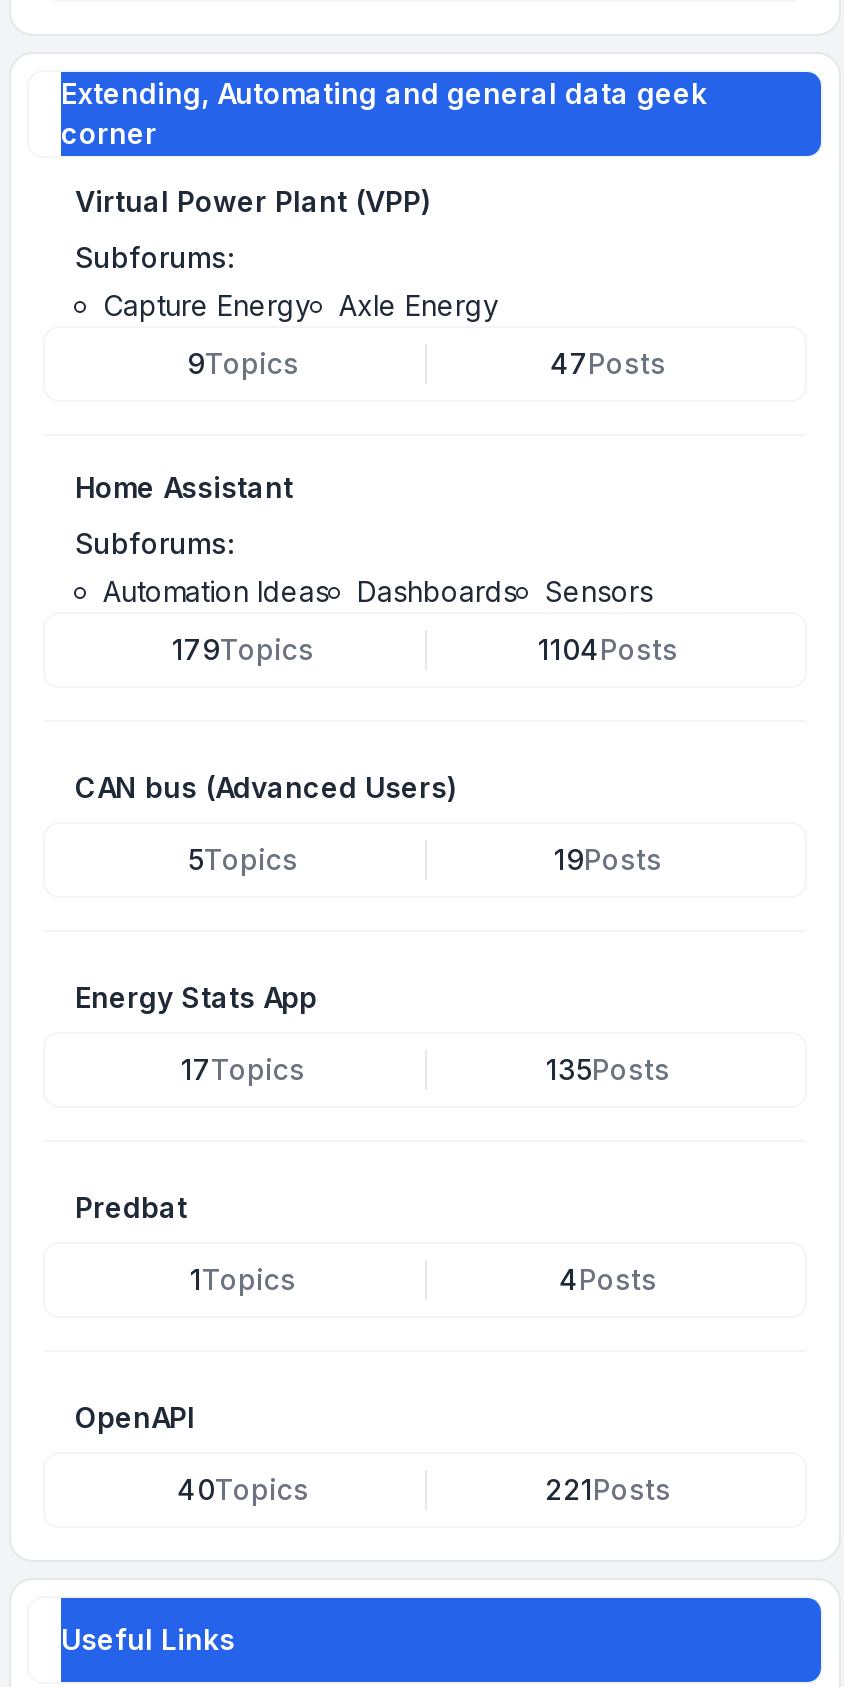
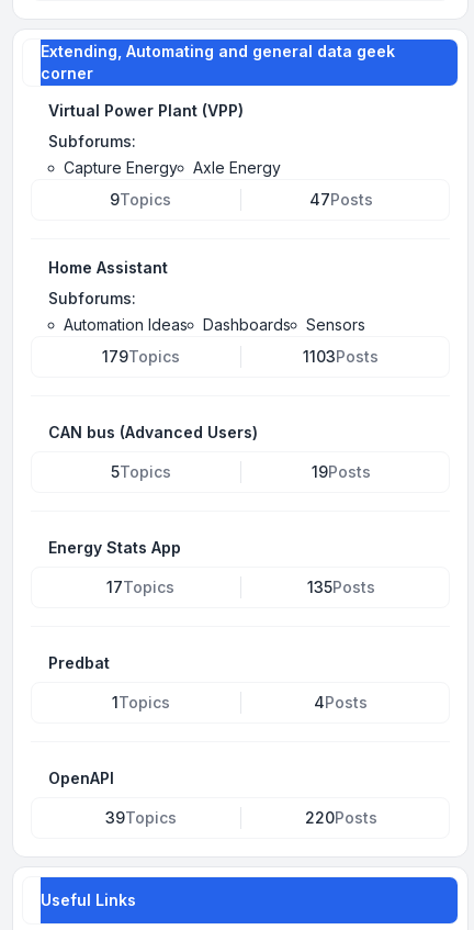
- 1104Posts
+ 1103Posts

- 40Topics
+ 39Topics

- 221Posts
+ 220Posts
